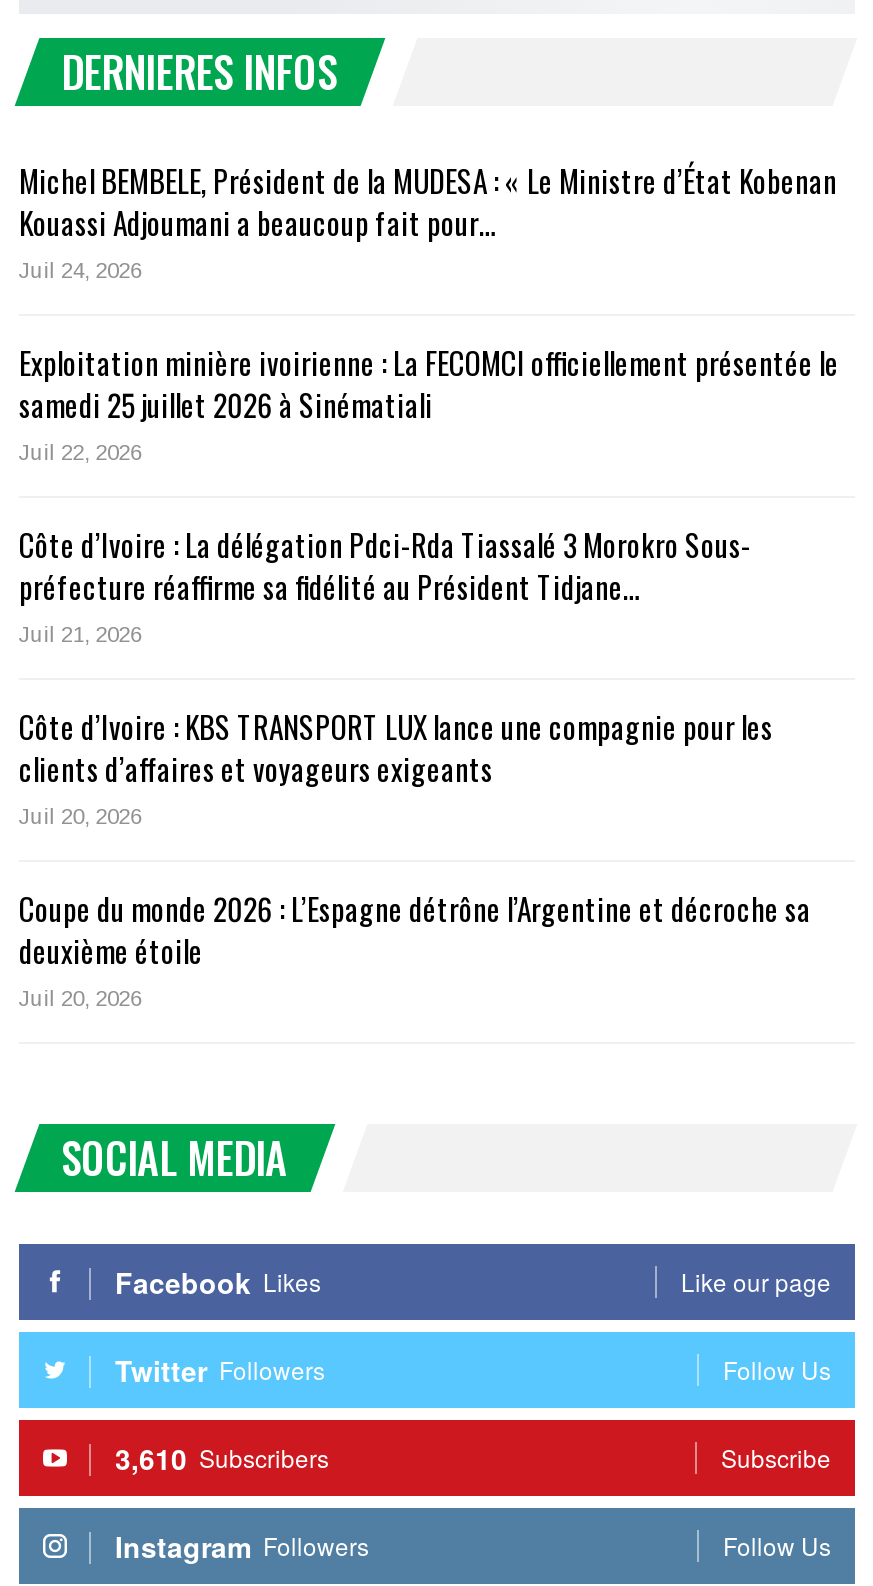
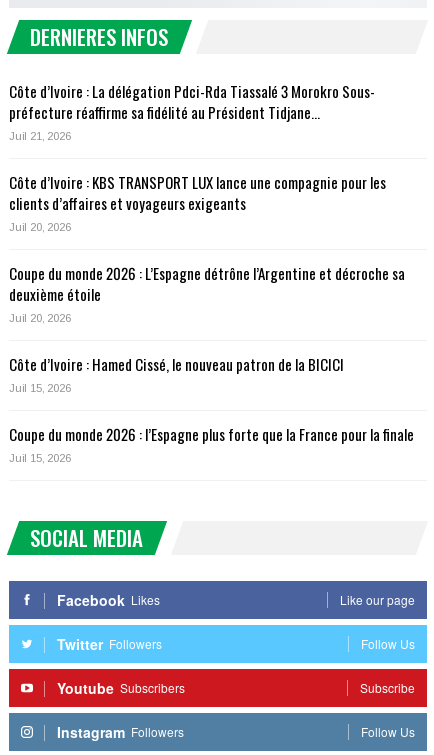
- Michel BEMBELE, Président de la MUDESA : « Le Ministre d’État Kobenan
- Kouassi Adjoumani a beaucoup fait pour…
- Juil 24, 2026
- Exploitation minière ivoirienne : La FECOMCI officiellement présentée le
- samedi 25 juillet 2026 à Sinématiali
- Juil 22, 2026

moved up: Côte d’Ivoire : La délégation Pdci-Rda Tiassalé 3 Morokro Sous- | préfecture réaffirme sa fidélité au Président Tidjane… | Juil 21, 2026 | ... | deuxième étoile | Juil 20, 2026

+ Côte d’Ivoire : Hamed Cissé, le nouveau patron de la BICICI
+ Juil 15, 2026
+ Coupe du monde 2026 : l’Espagne plus forte que la France pour la finale
+ Juil 15, 2026

- 3,610 Subscribers
+ Youtube Subscribers
